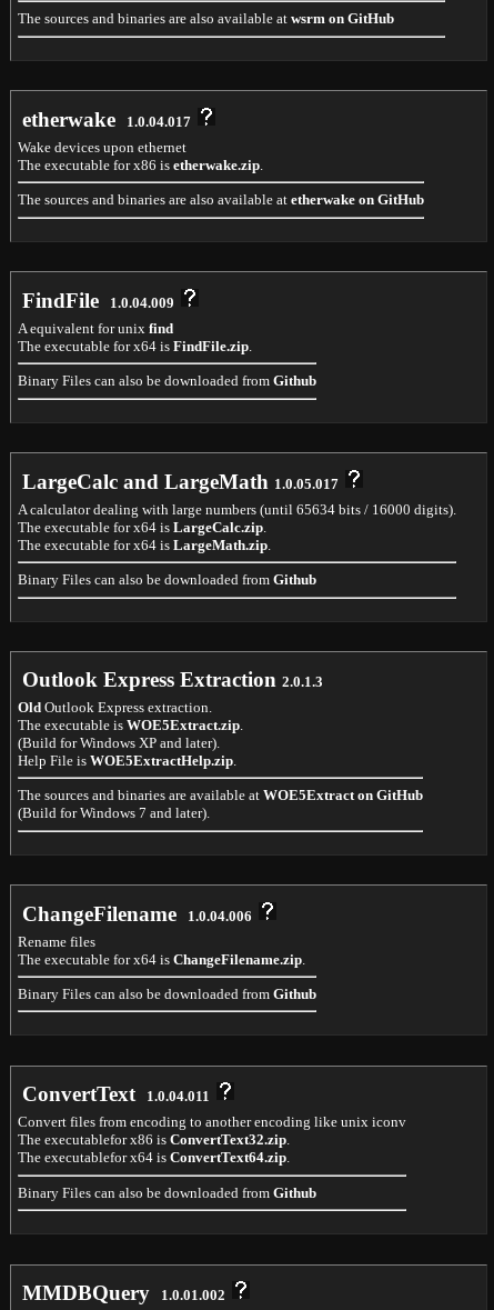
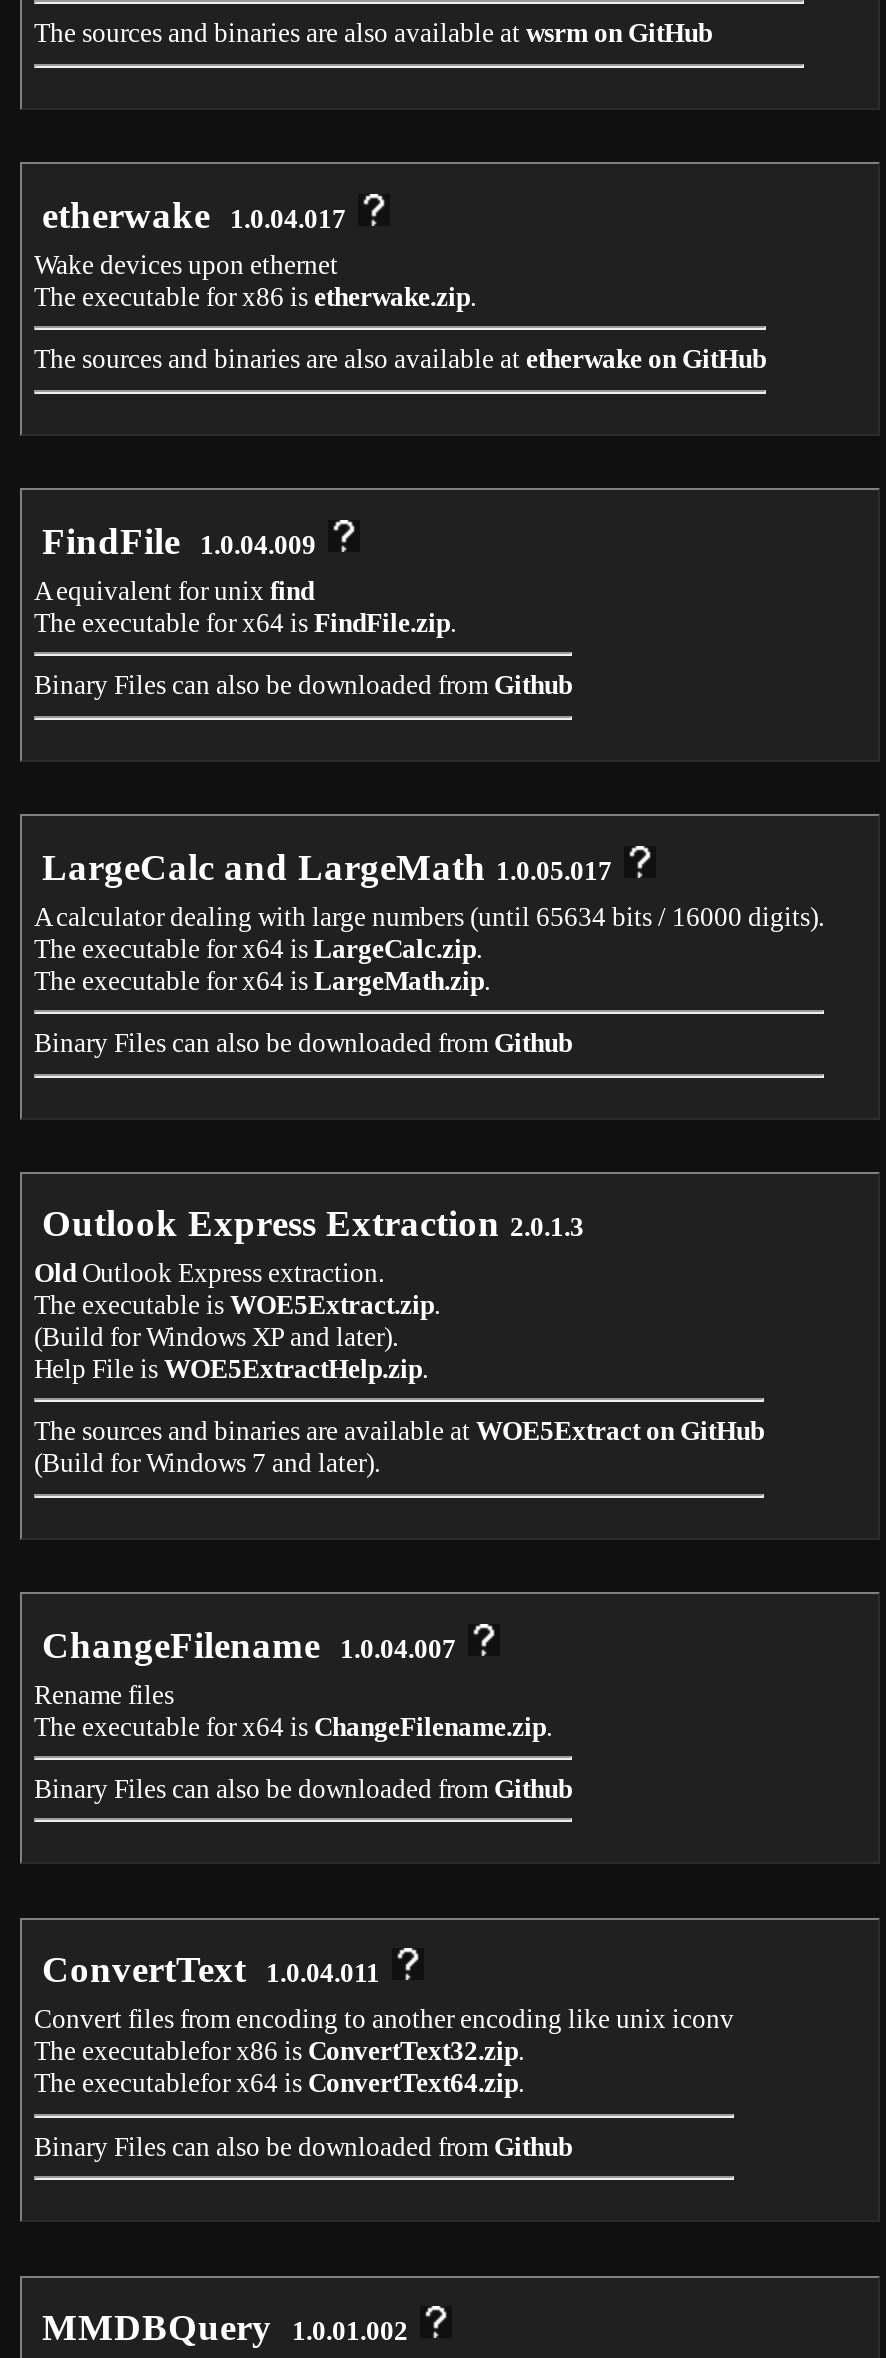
- ChangeFilename 1.0.04.006
+ ChangeFilename 1.0.04.007
